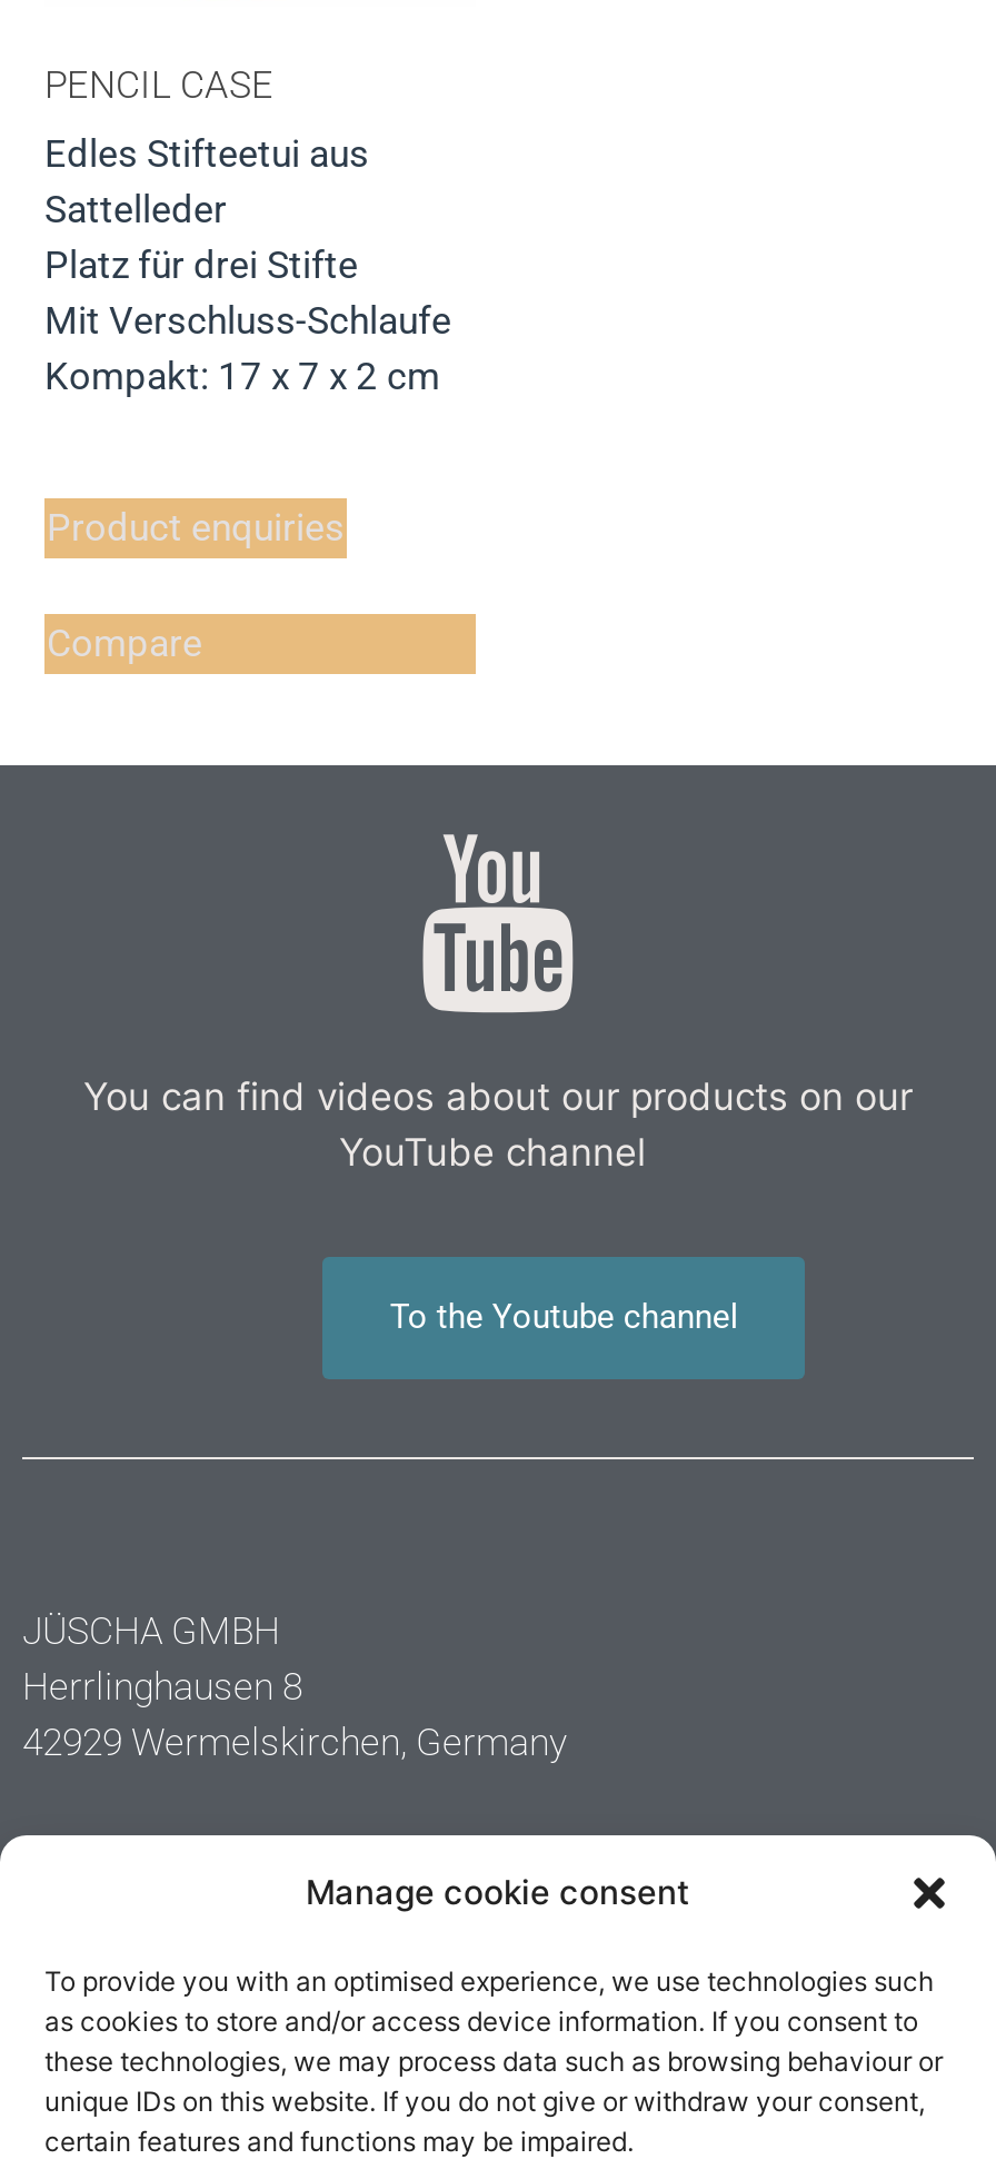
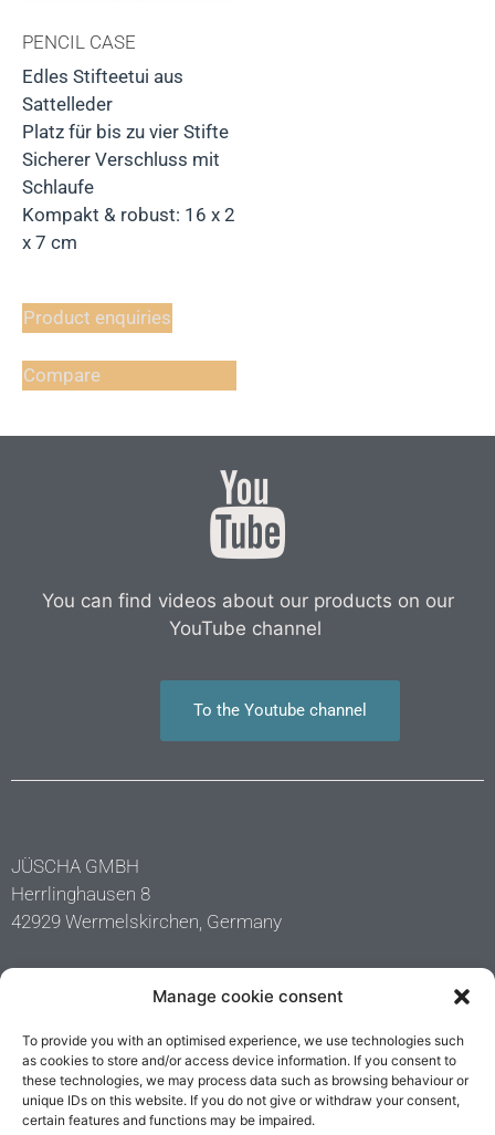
- Platz für drei Stifte
- Mit Verschluss-Schlaufe
- Kompakt: 17 x 7 x 2 cm
+ Platz für bis zu vier Stifte
+ Sicherer Verschluss mit
+ Schlaufe
+ Kompakt & robust: 16 x 2
+ x 7 cm
